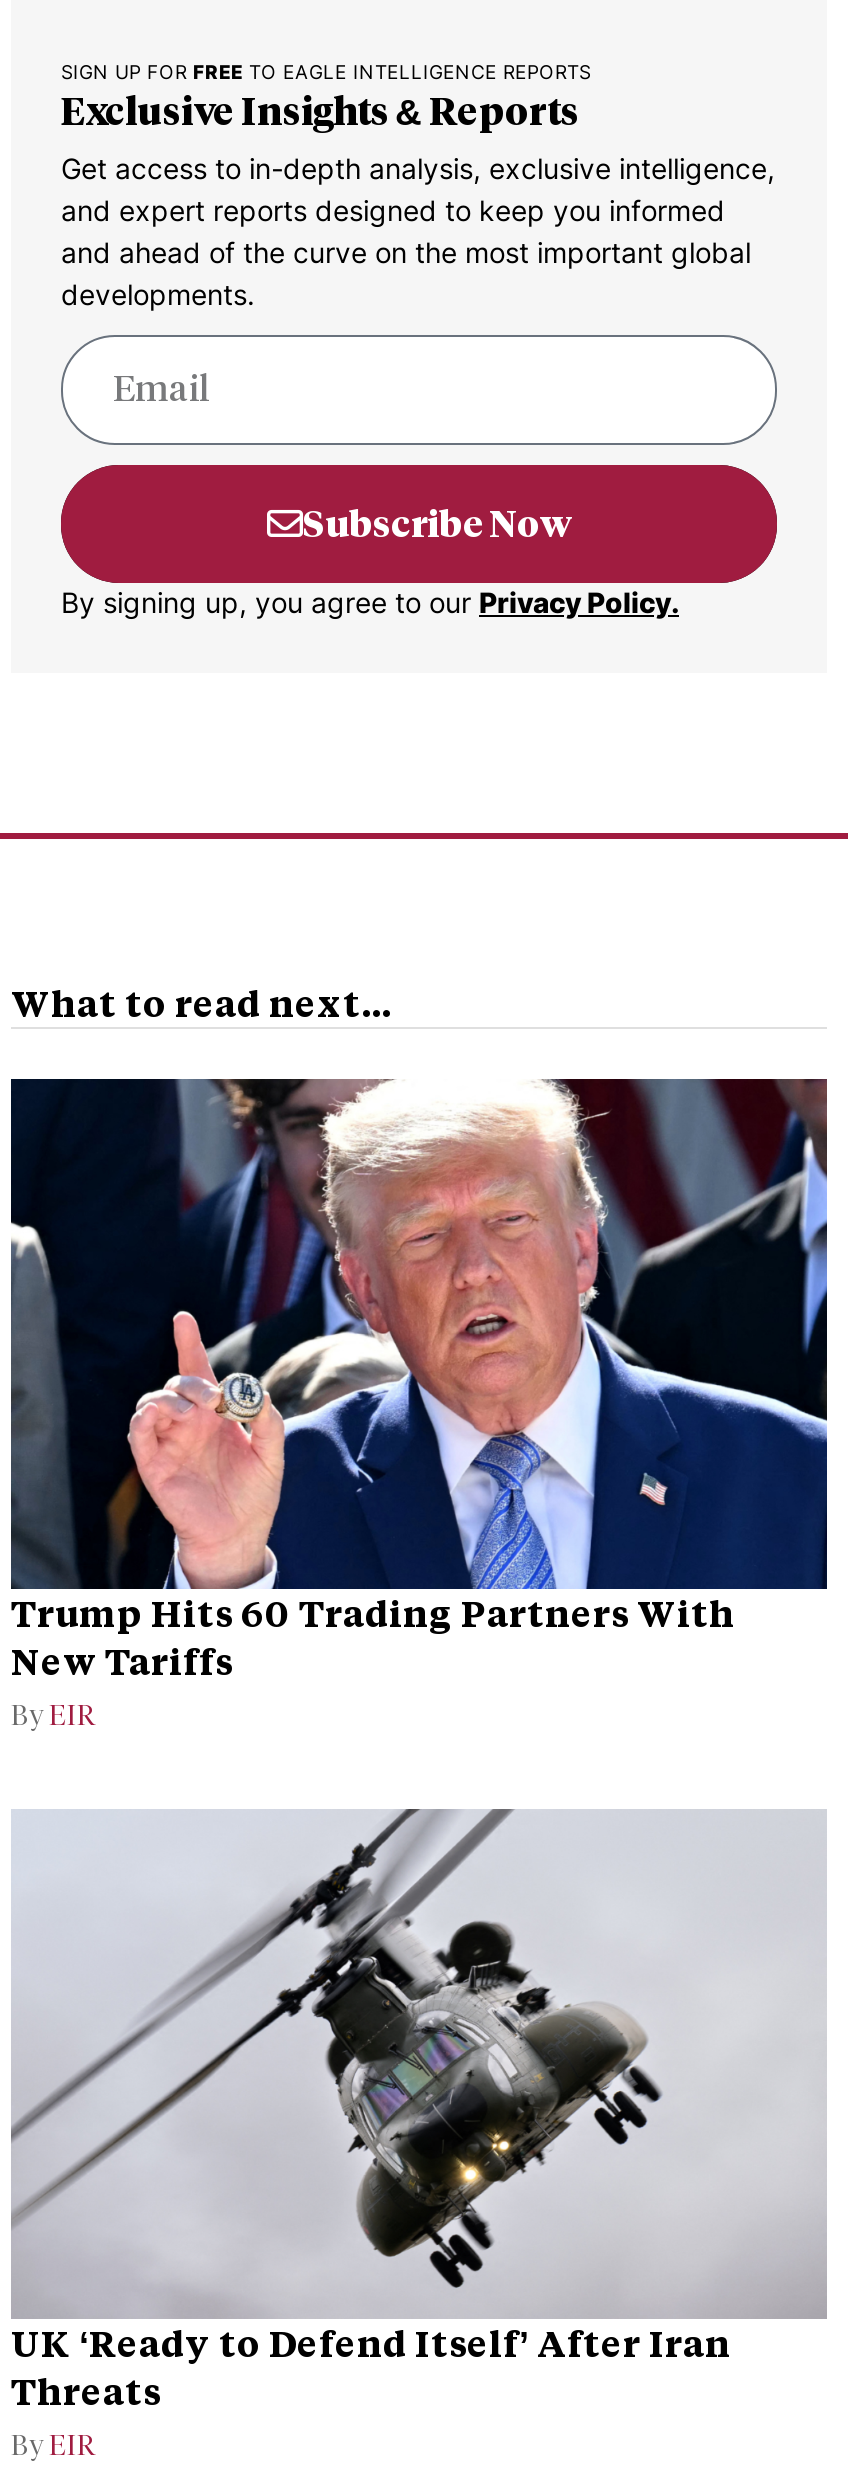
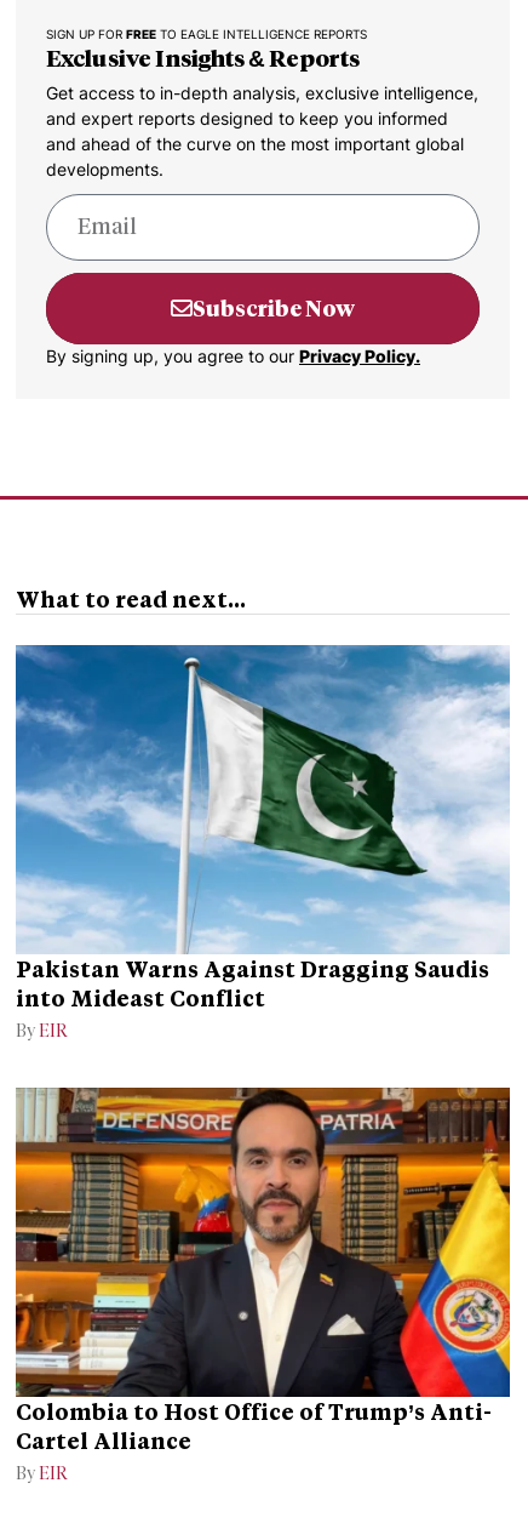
- [image]
- Trump Hits 60 Trading Partners With
- New Tariffs
+ [image]
+ Pakistan Warns Against Dragging Saudis
+ into Mideast Conflict

- [image]
- UK ‘Ready to Defend Itself’ After Iran
- Threats
+ [image]
+ Colombia to Host Office of Trump’s Anti-
+ Cartel Alliance
